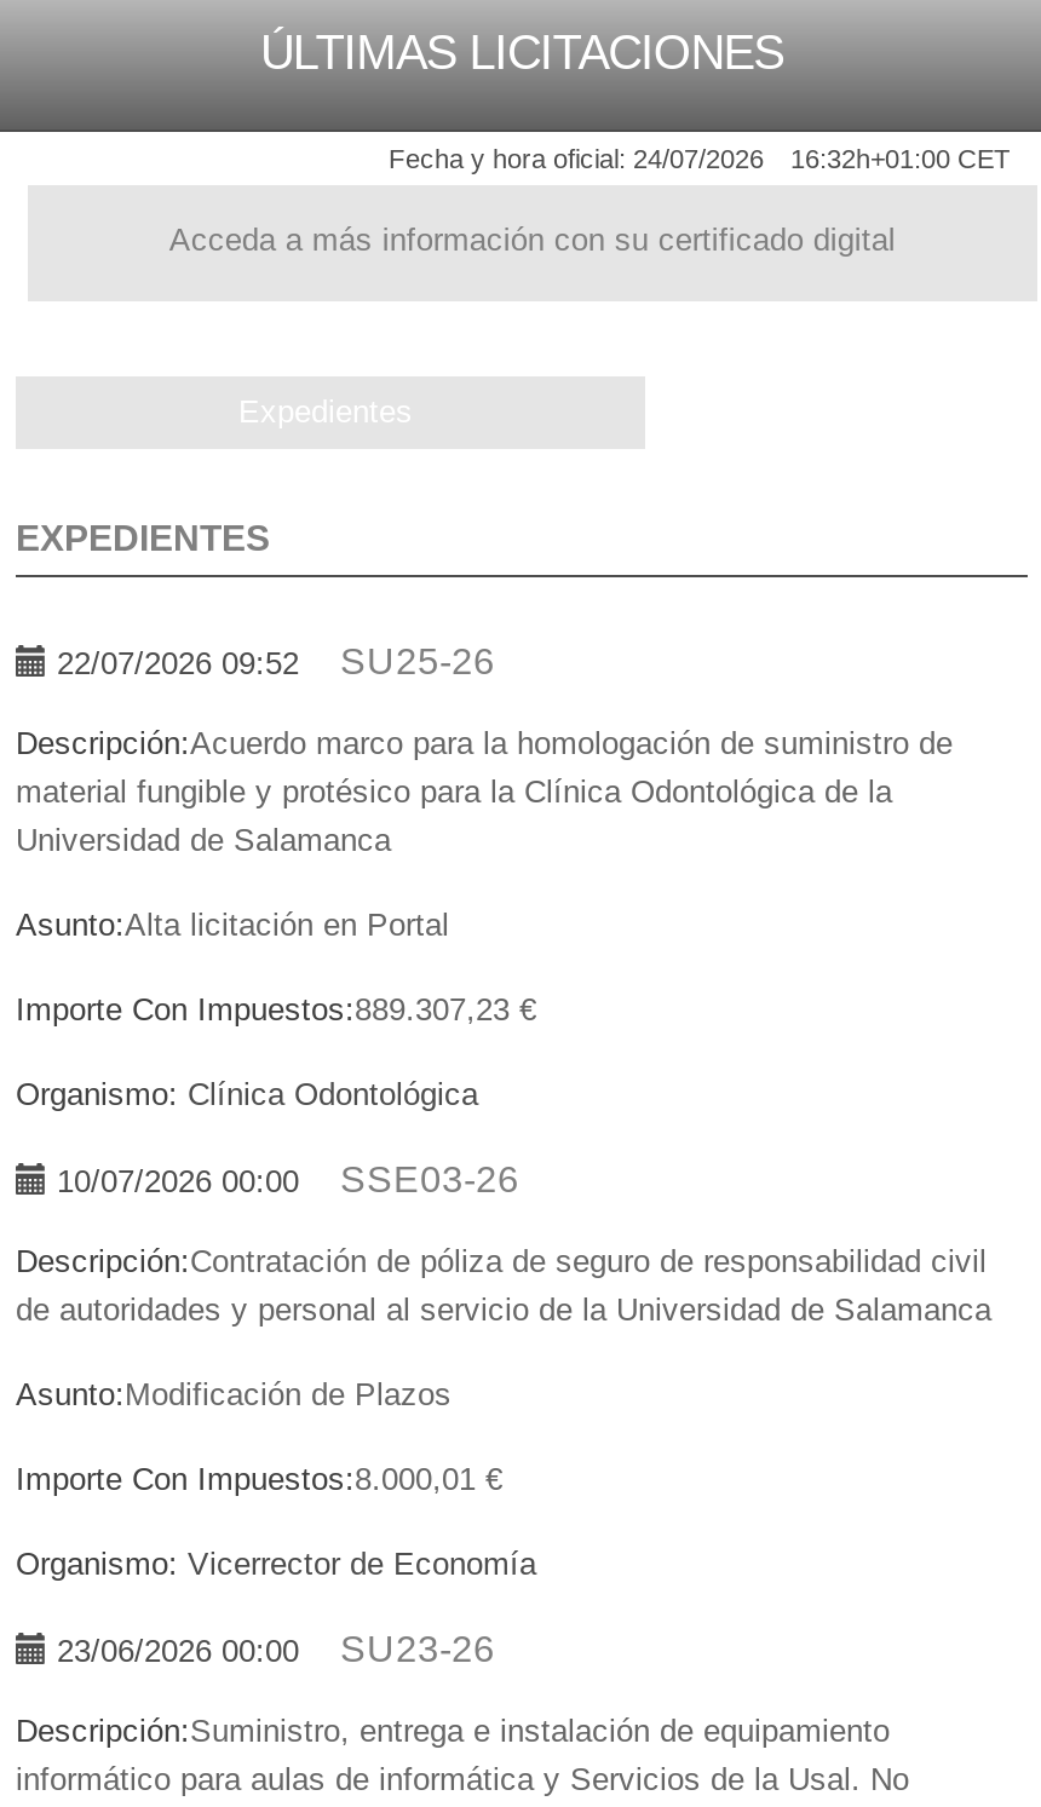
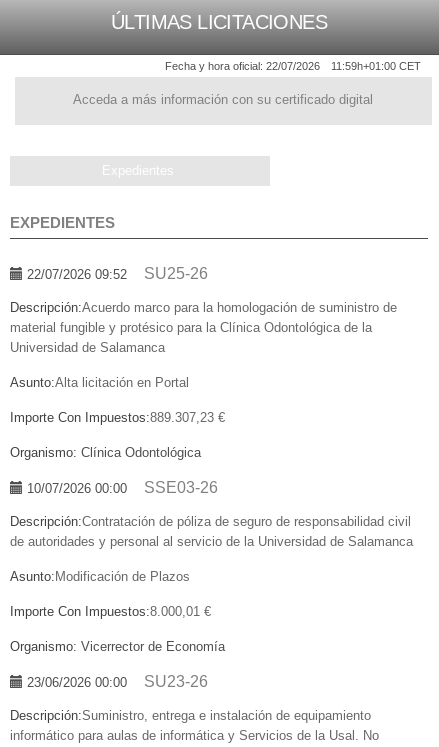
- Fecha y hora oficial: 24/07/2026
+ Fecha y hora oficial: 22/07/2026

- 16:32h+01:00 CET
+ 11:59h+01:00 CET
